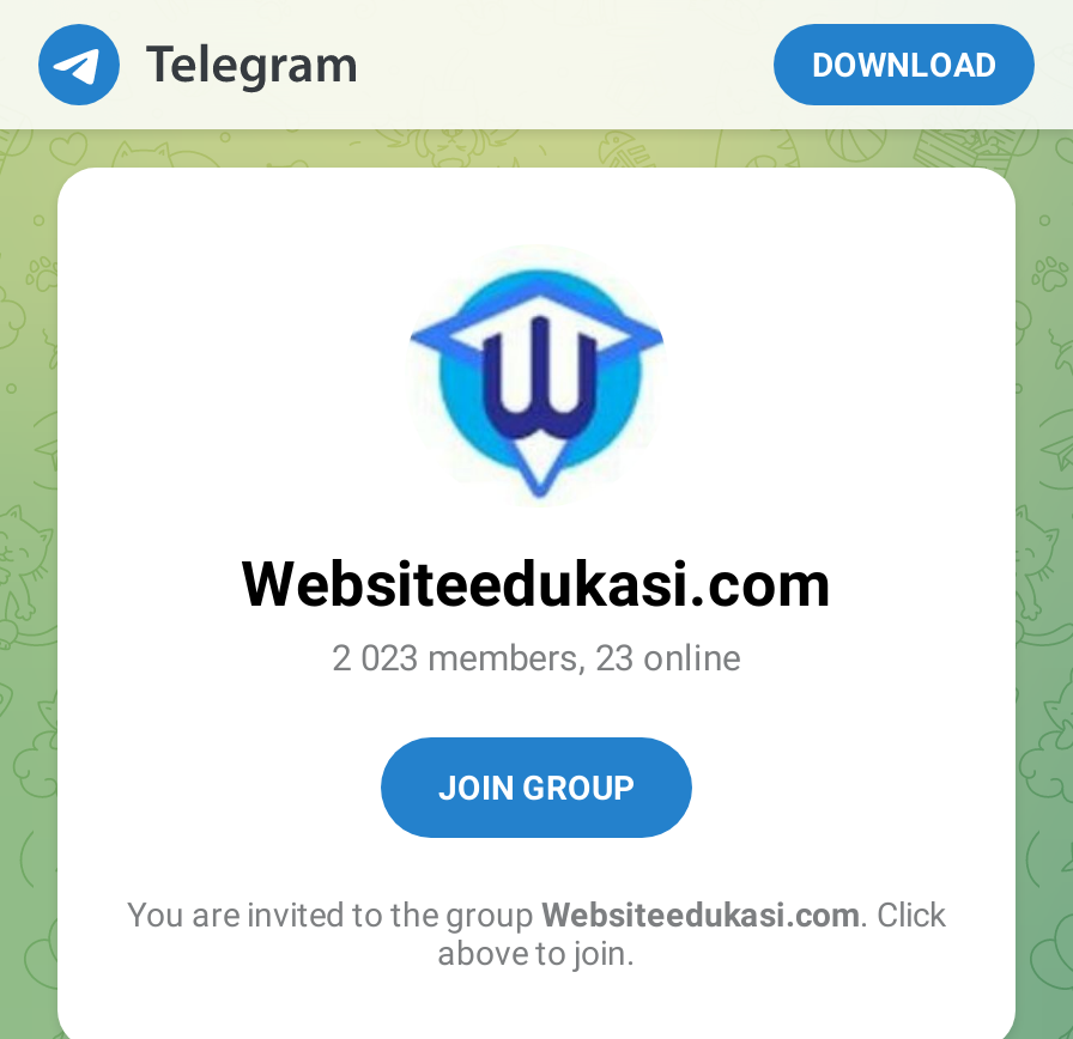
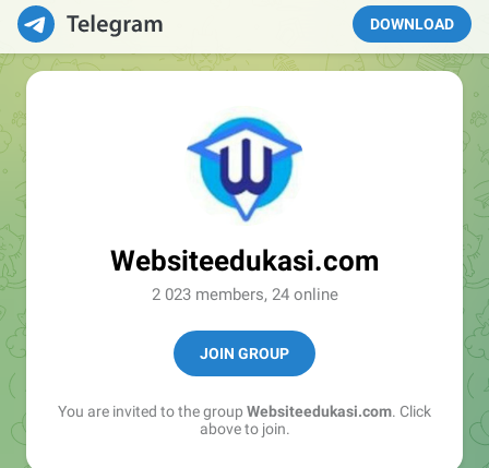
- 2 023 members, 23 online
+ 2 023 members, 24 online
